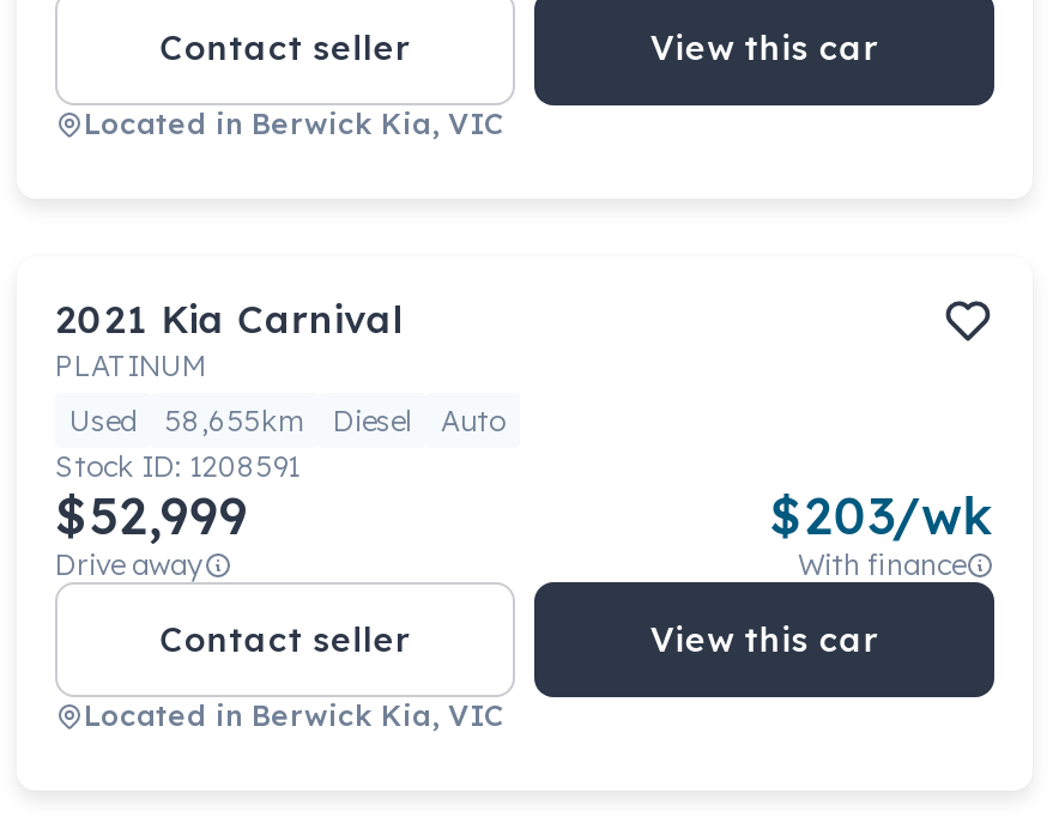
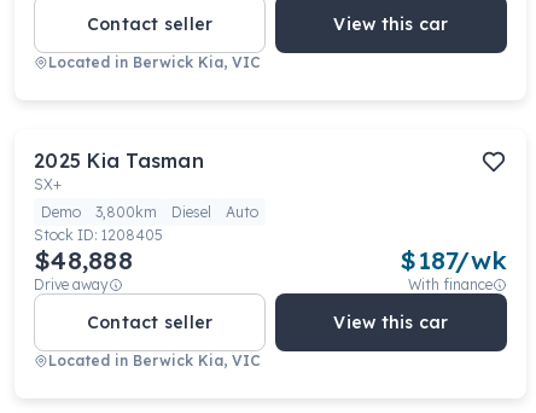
- 2021 Kia Carnival
- PLATINUM
+ 2025 Kia Tasman
+ SX+

- Used
- 58,655km
+ Demo
+ 3,800km

- Stock ID: 1208591
+ Stock ID: 1208405

- $52,999
+ $48,888

- $203/wk
+ $187/wk
